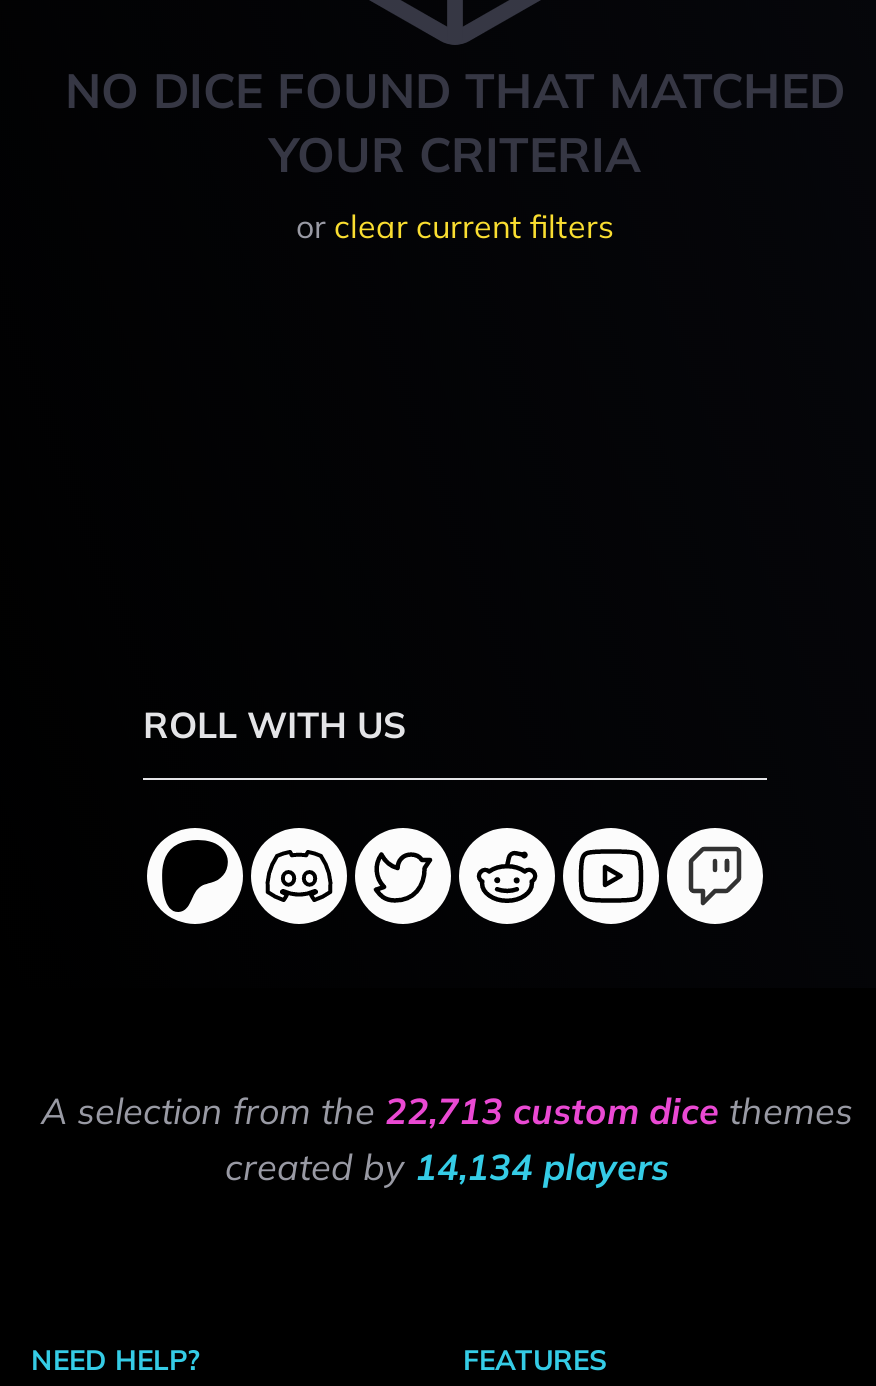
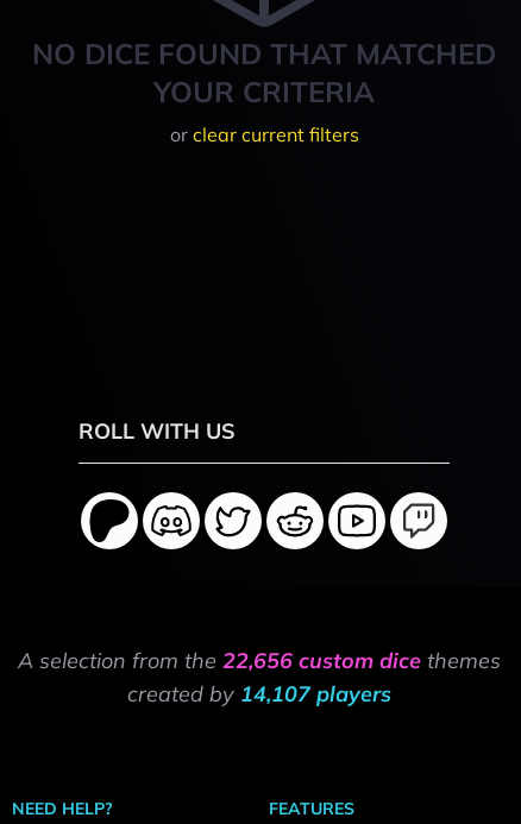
- A selection from the 22,713 custom dice themes
+ A selection from the 22,656 custom dice themes

- created by 14,134 players
+ created by 14,107 players
